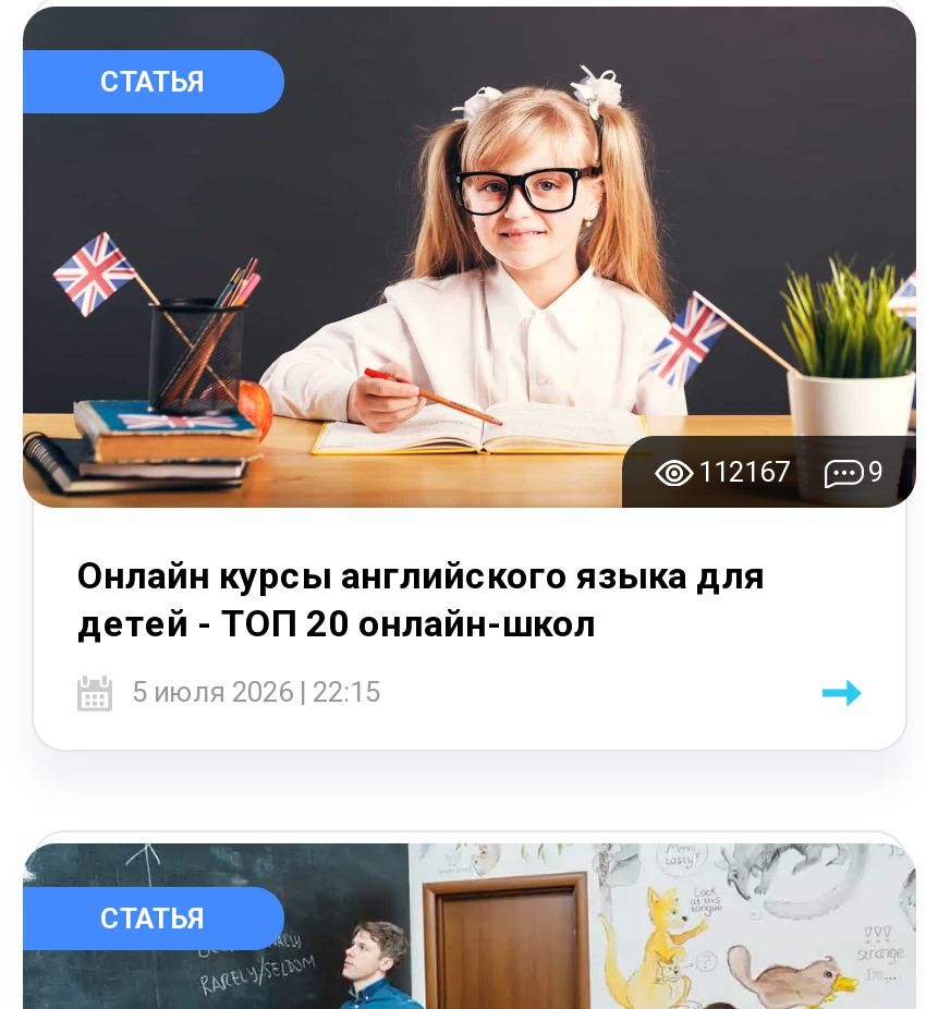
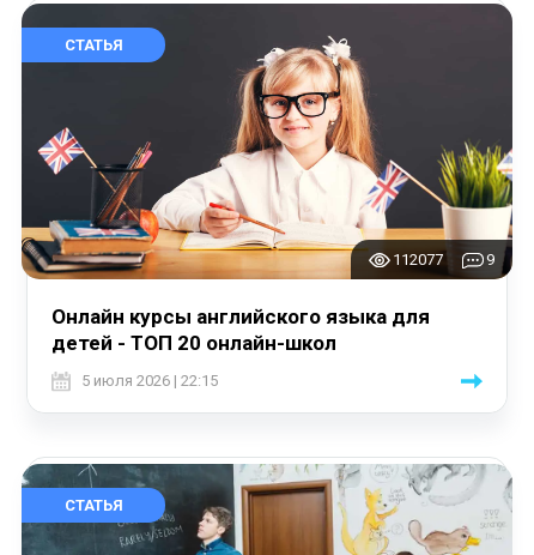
- 112167
+ 112077
